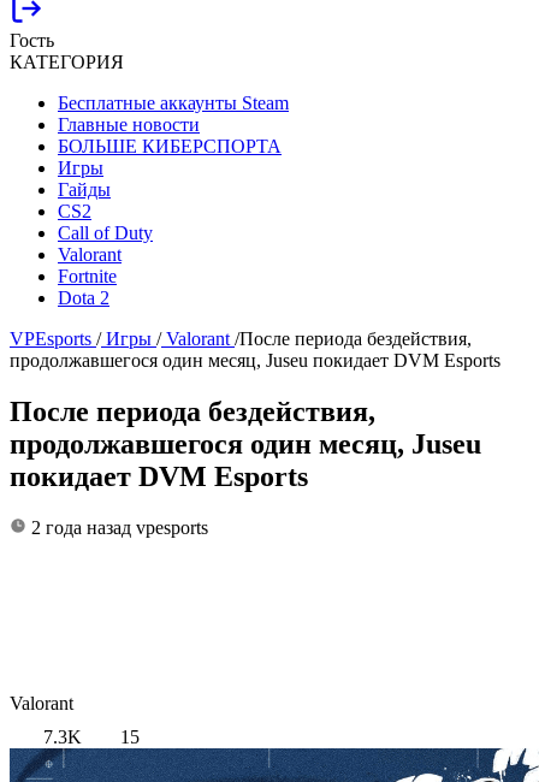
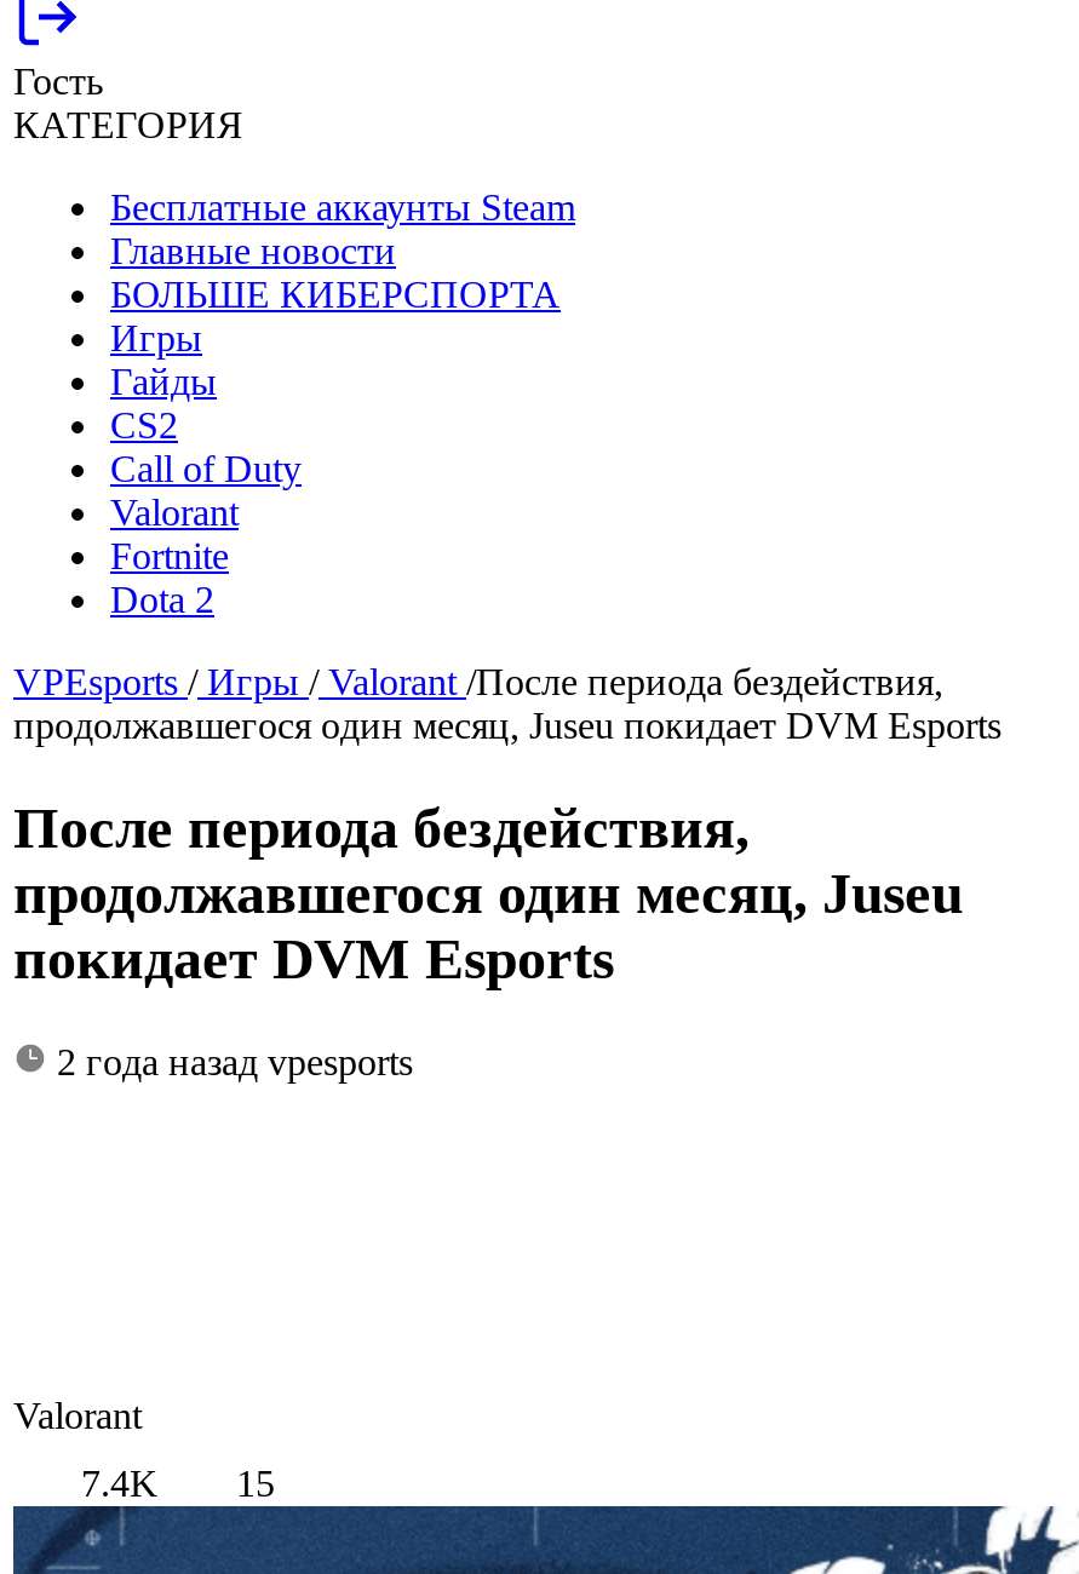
- 7.3K 15
+ 7.4K 15
